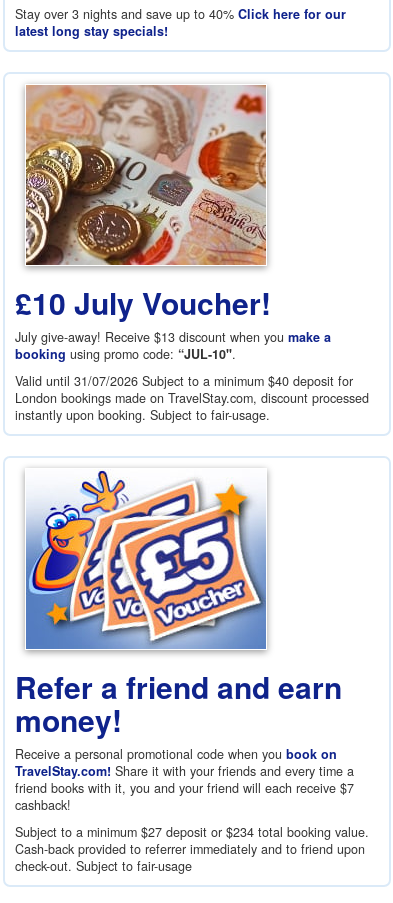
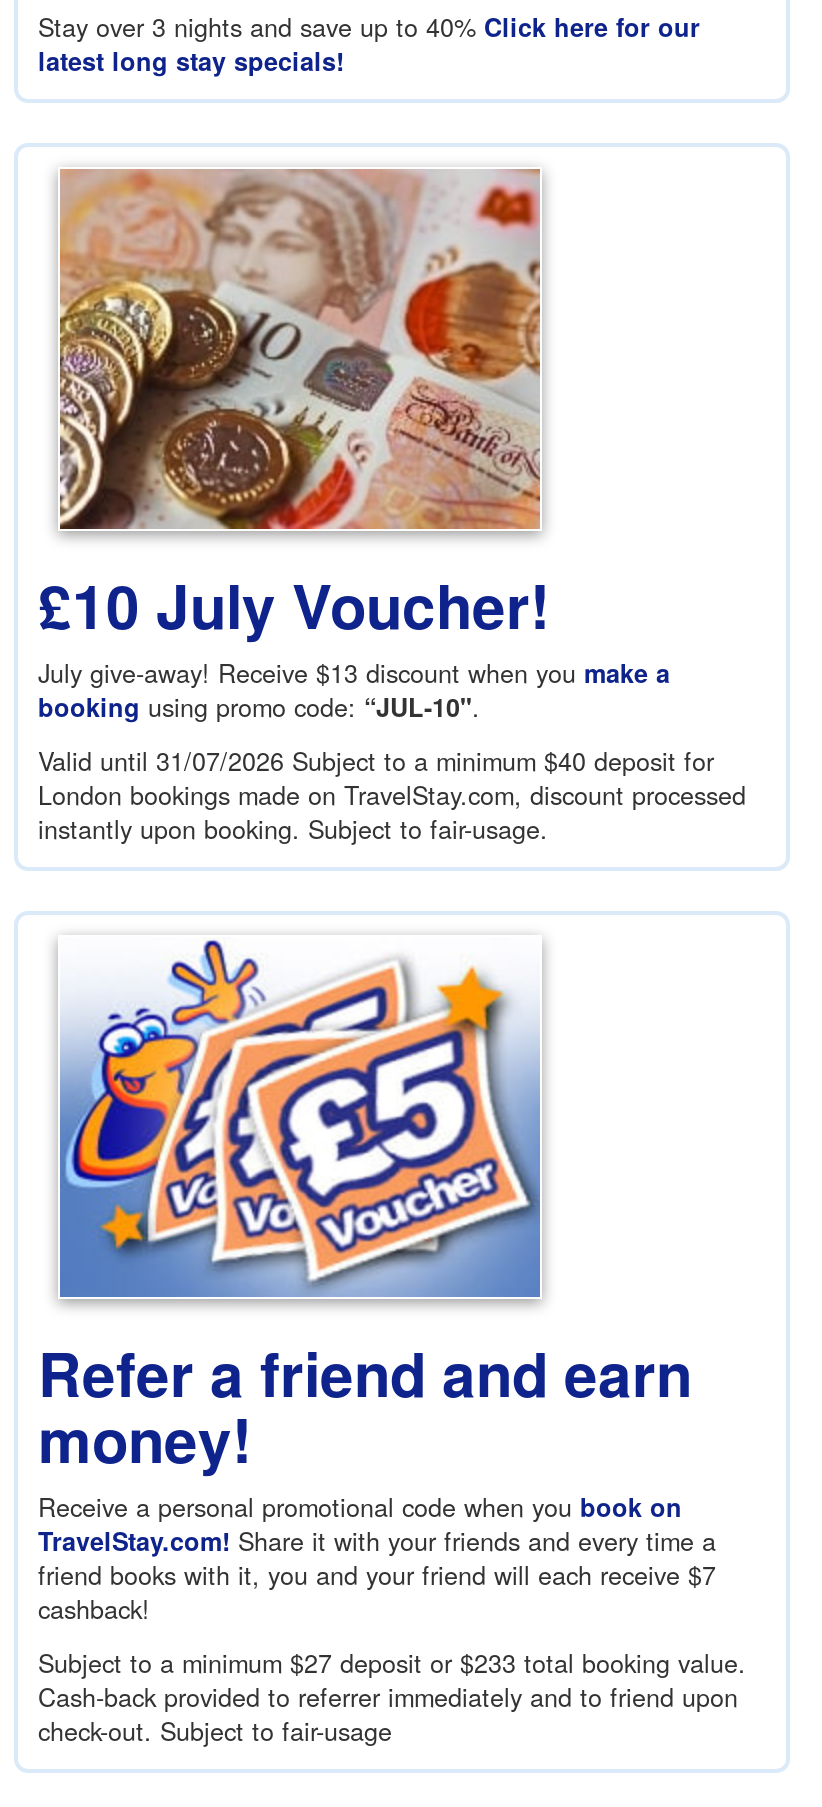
- Subject to a minimum $27 deposit or $234 total booking value.
+ Subject to a minimum $27 deposit or $233 total booking value.
